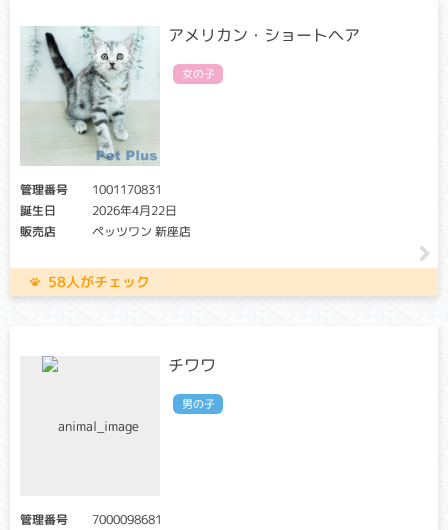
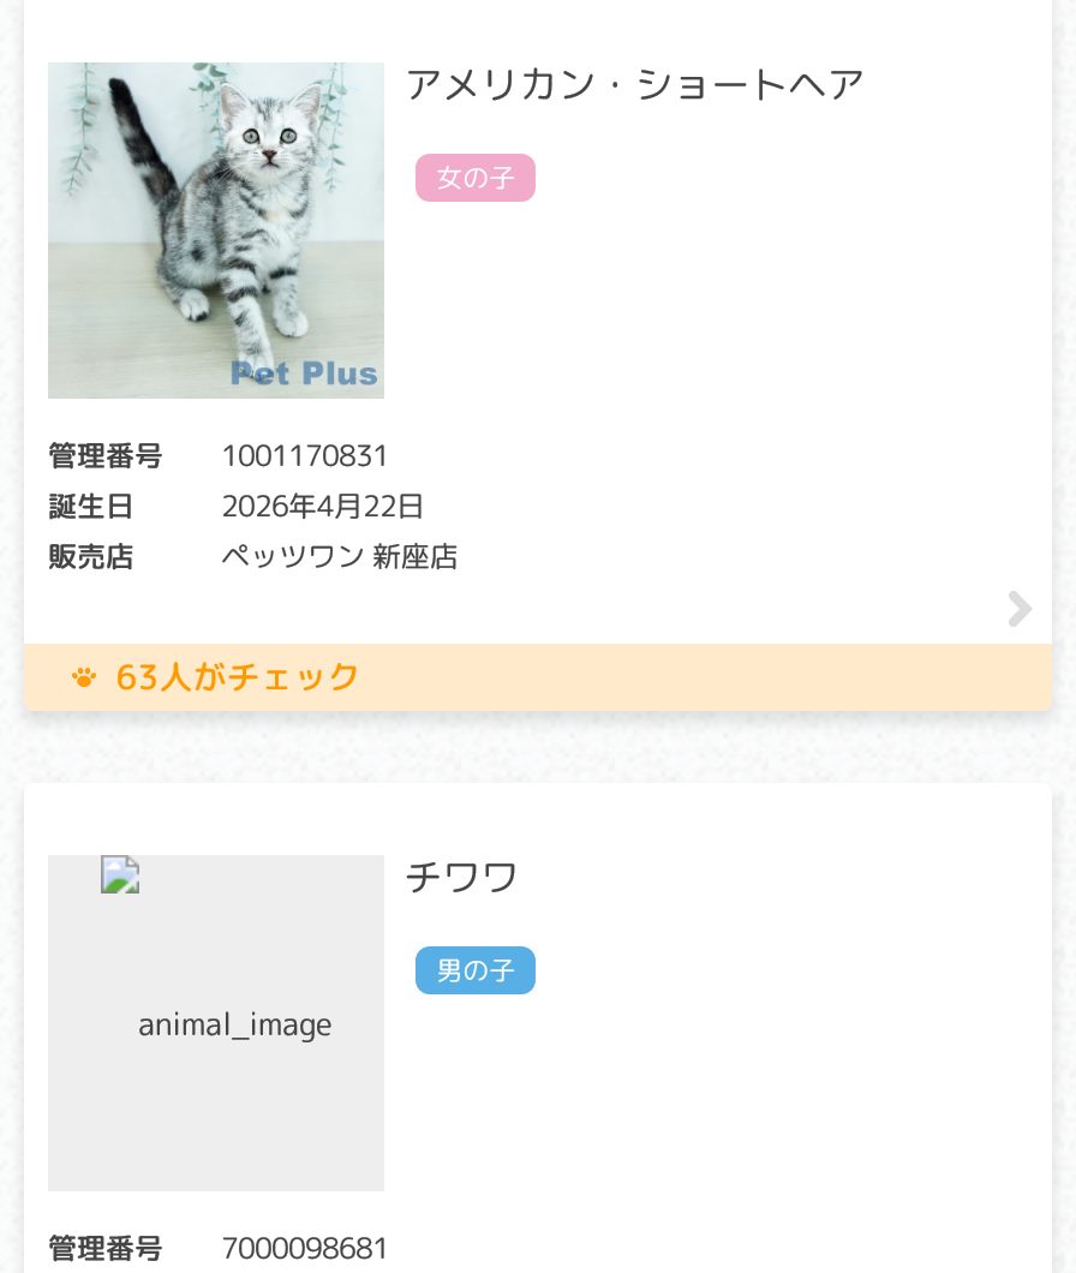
- 58人がチェック
+ 63人がチェック
